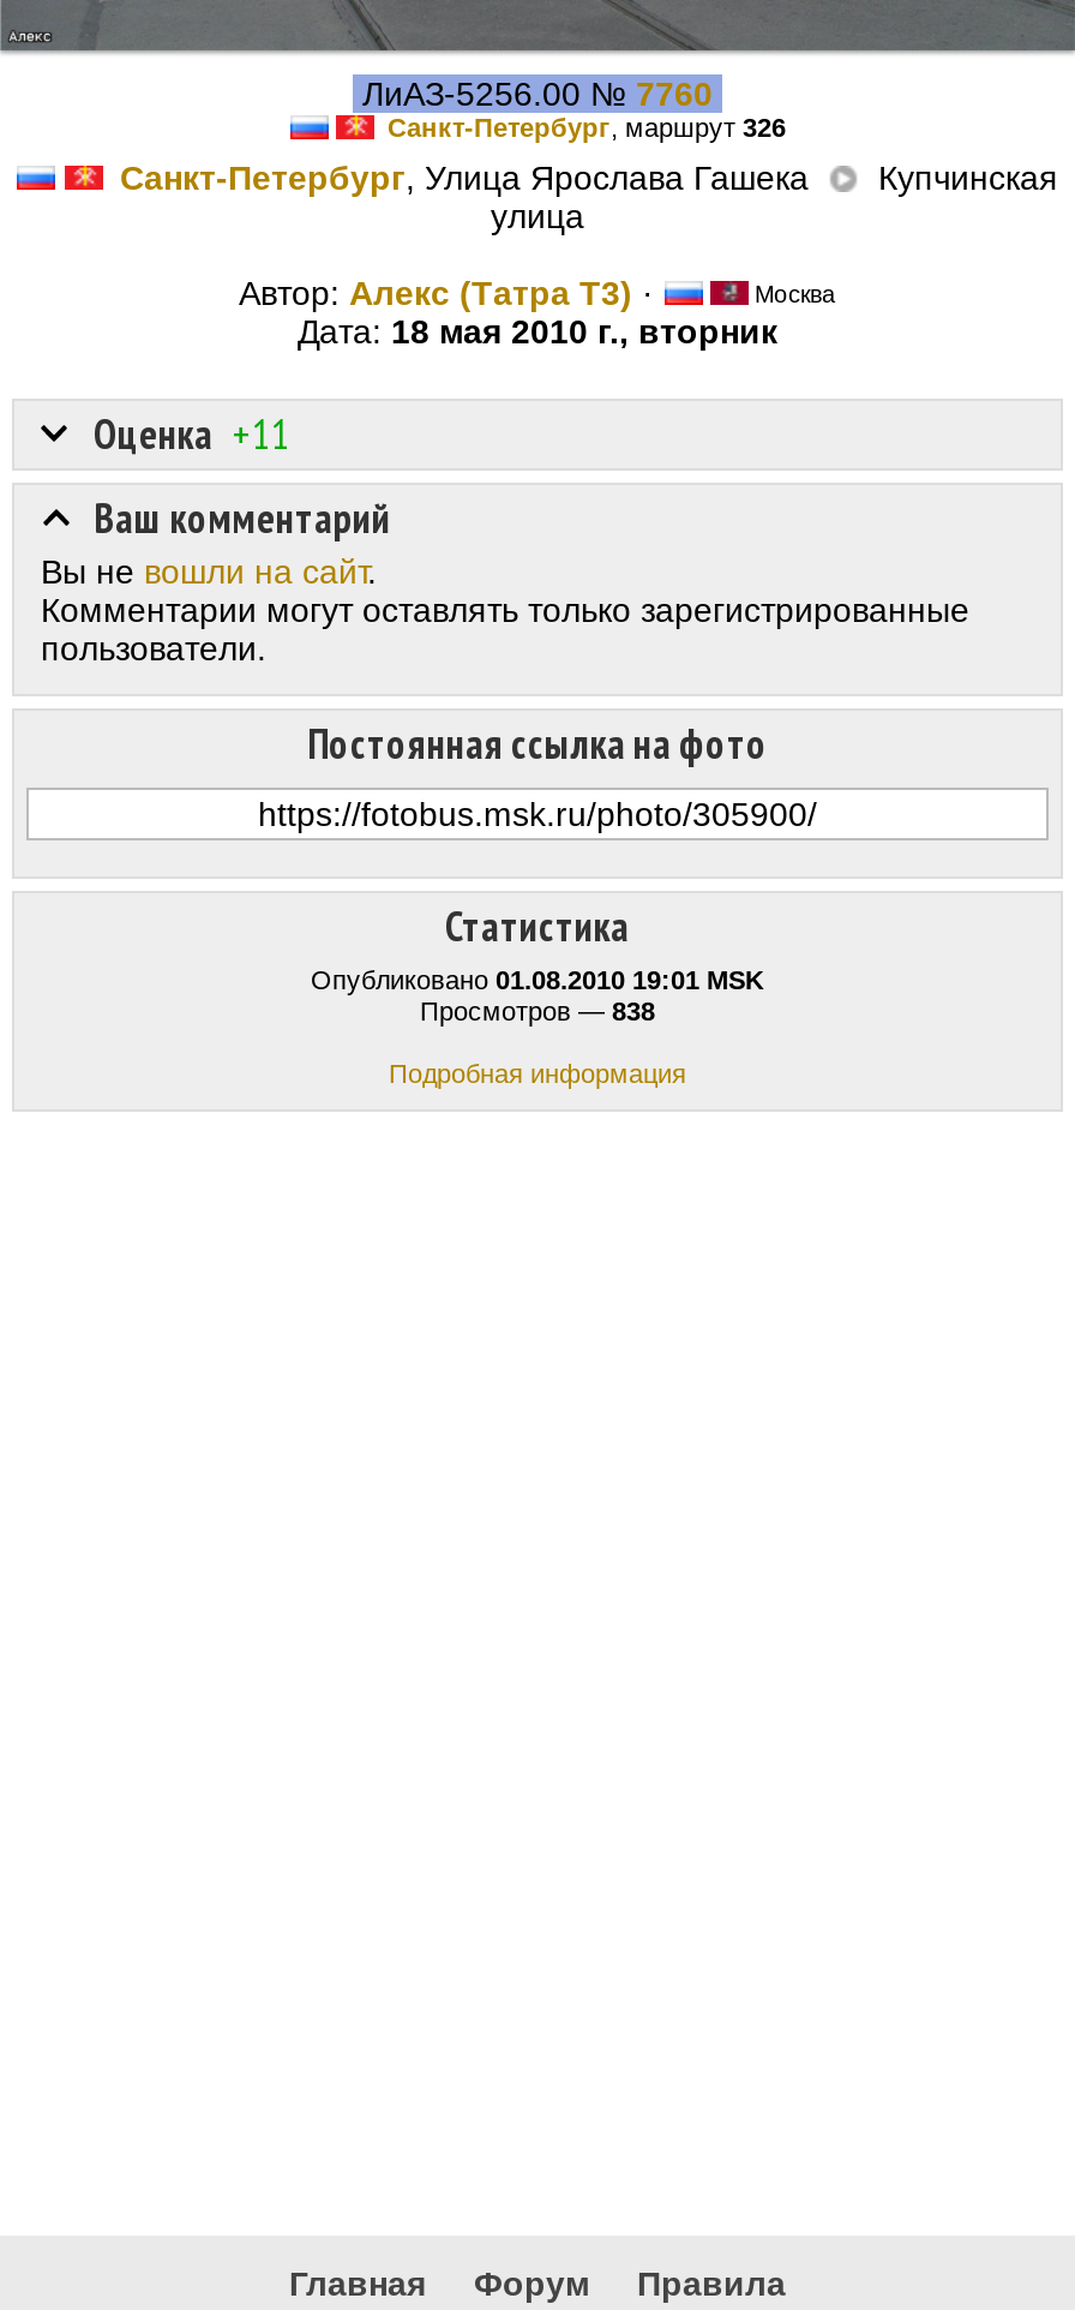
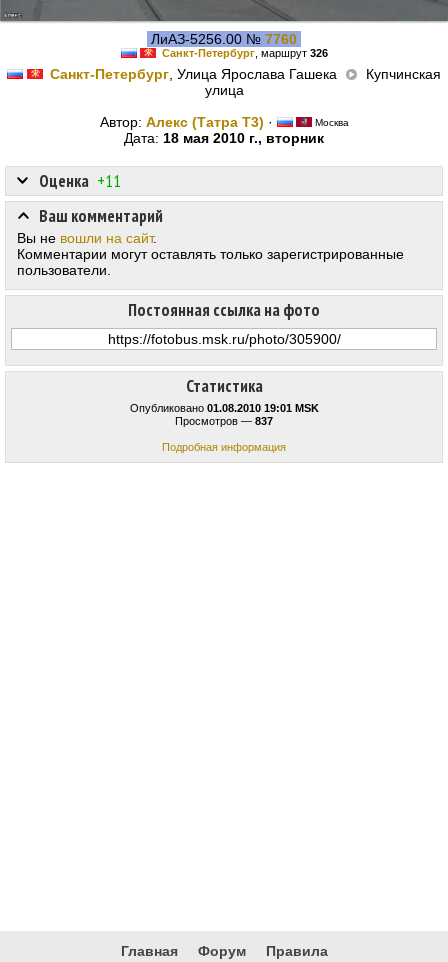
- Просмотров — 838
+ Просмотров — 837
